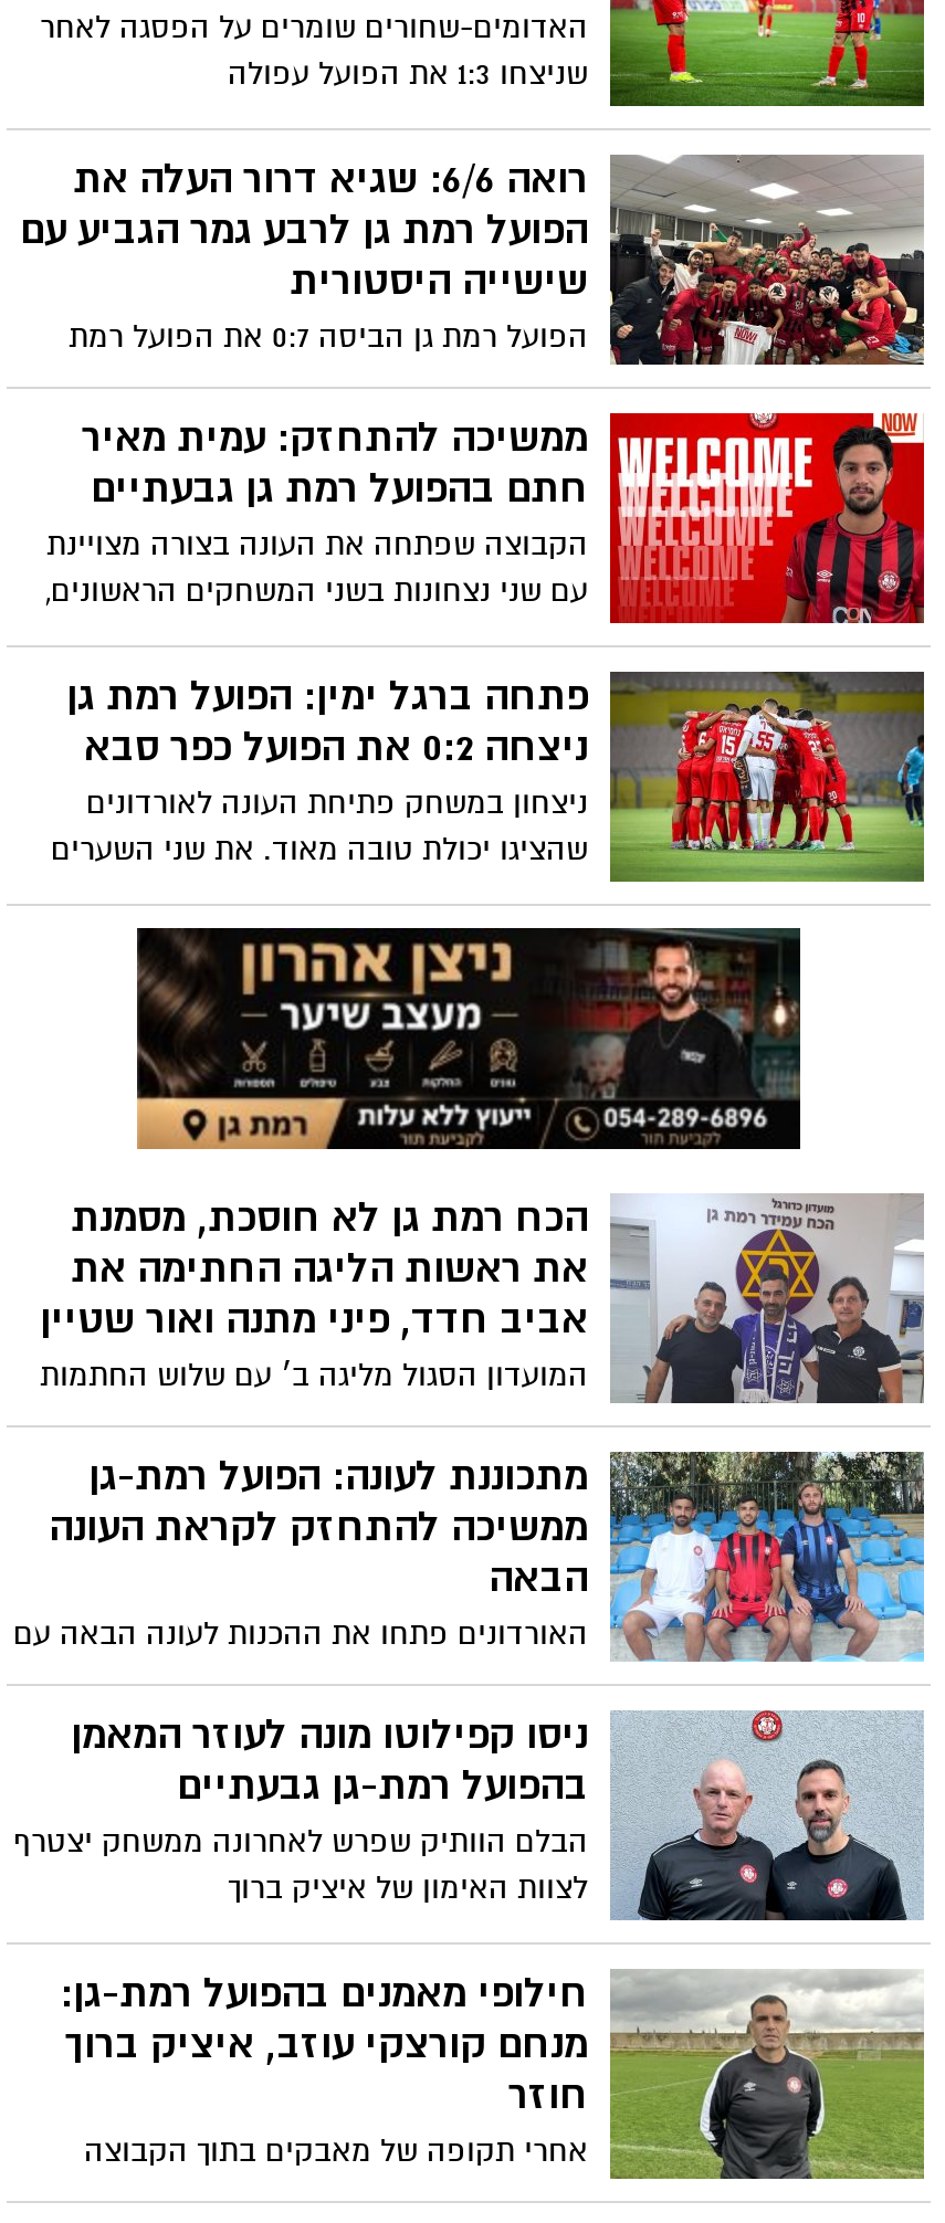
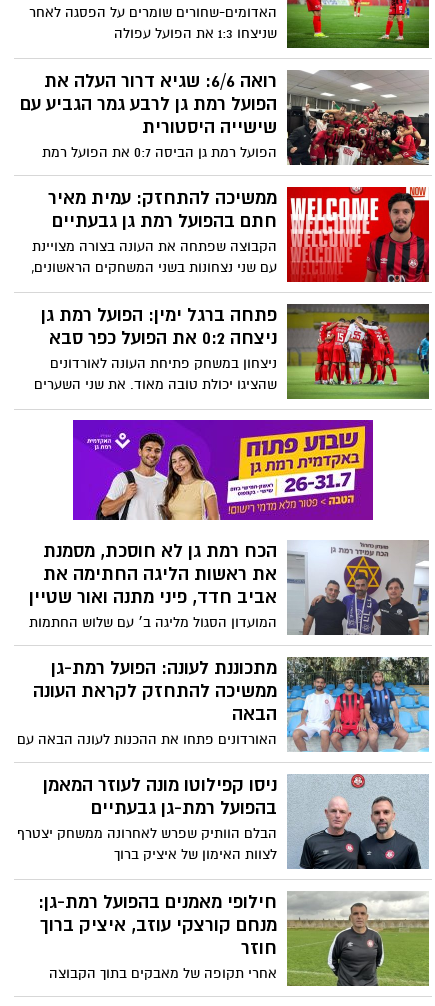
- [image]
+ [image]
